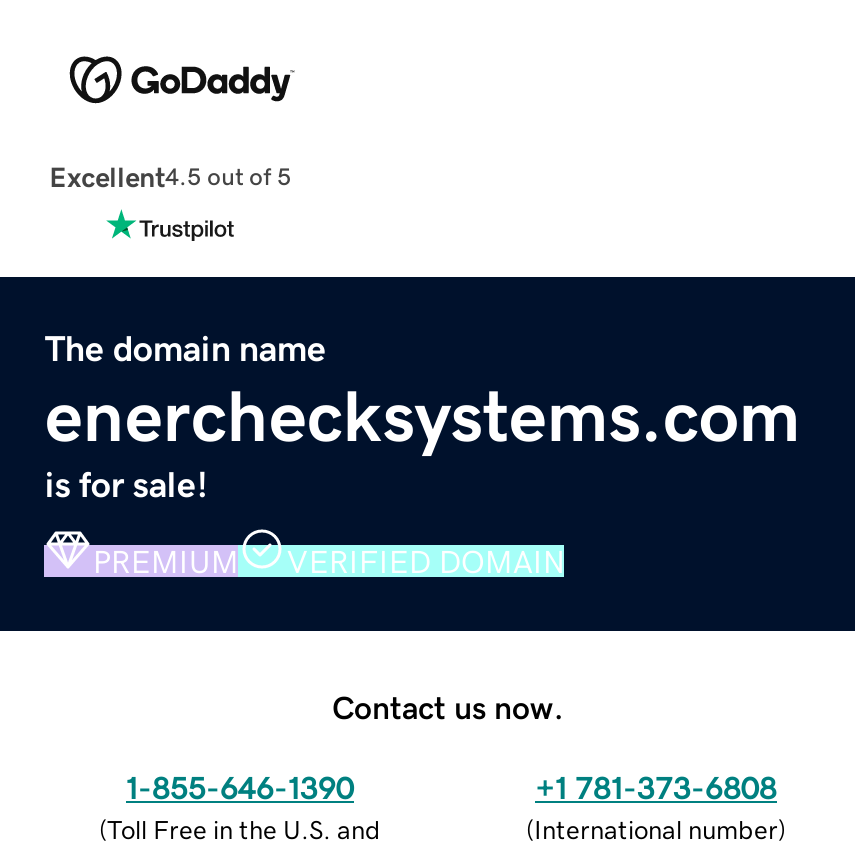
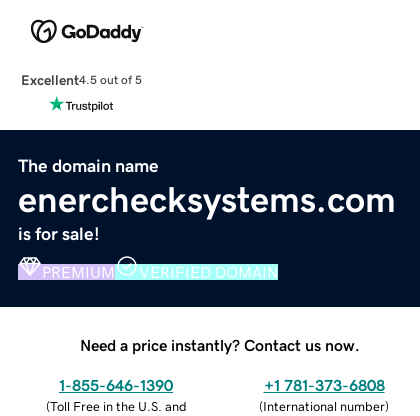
- Contact us now.
+ Need a price instantly? Contact us now.
